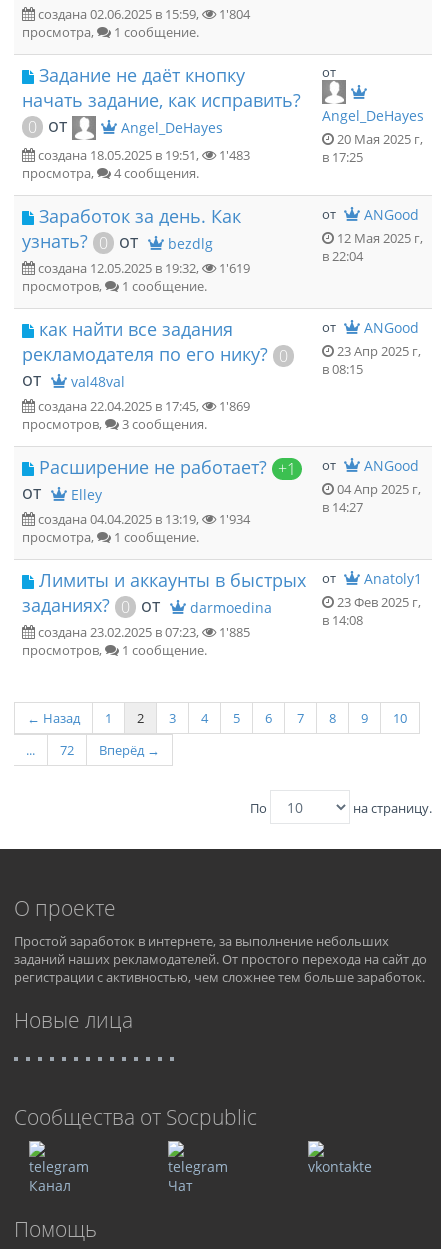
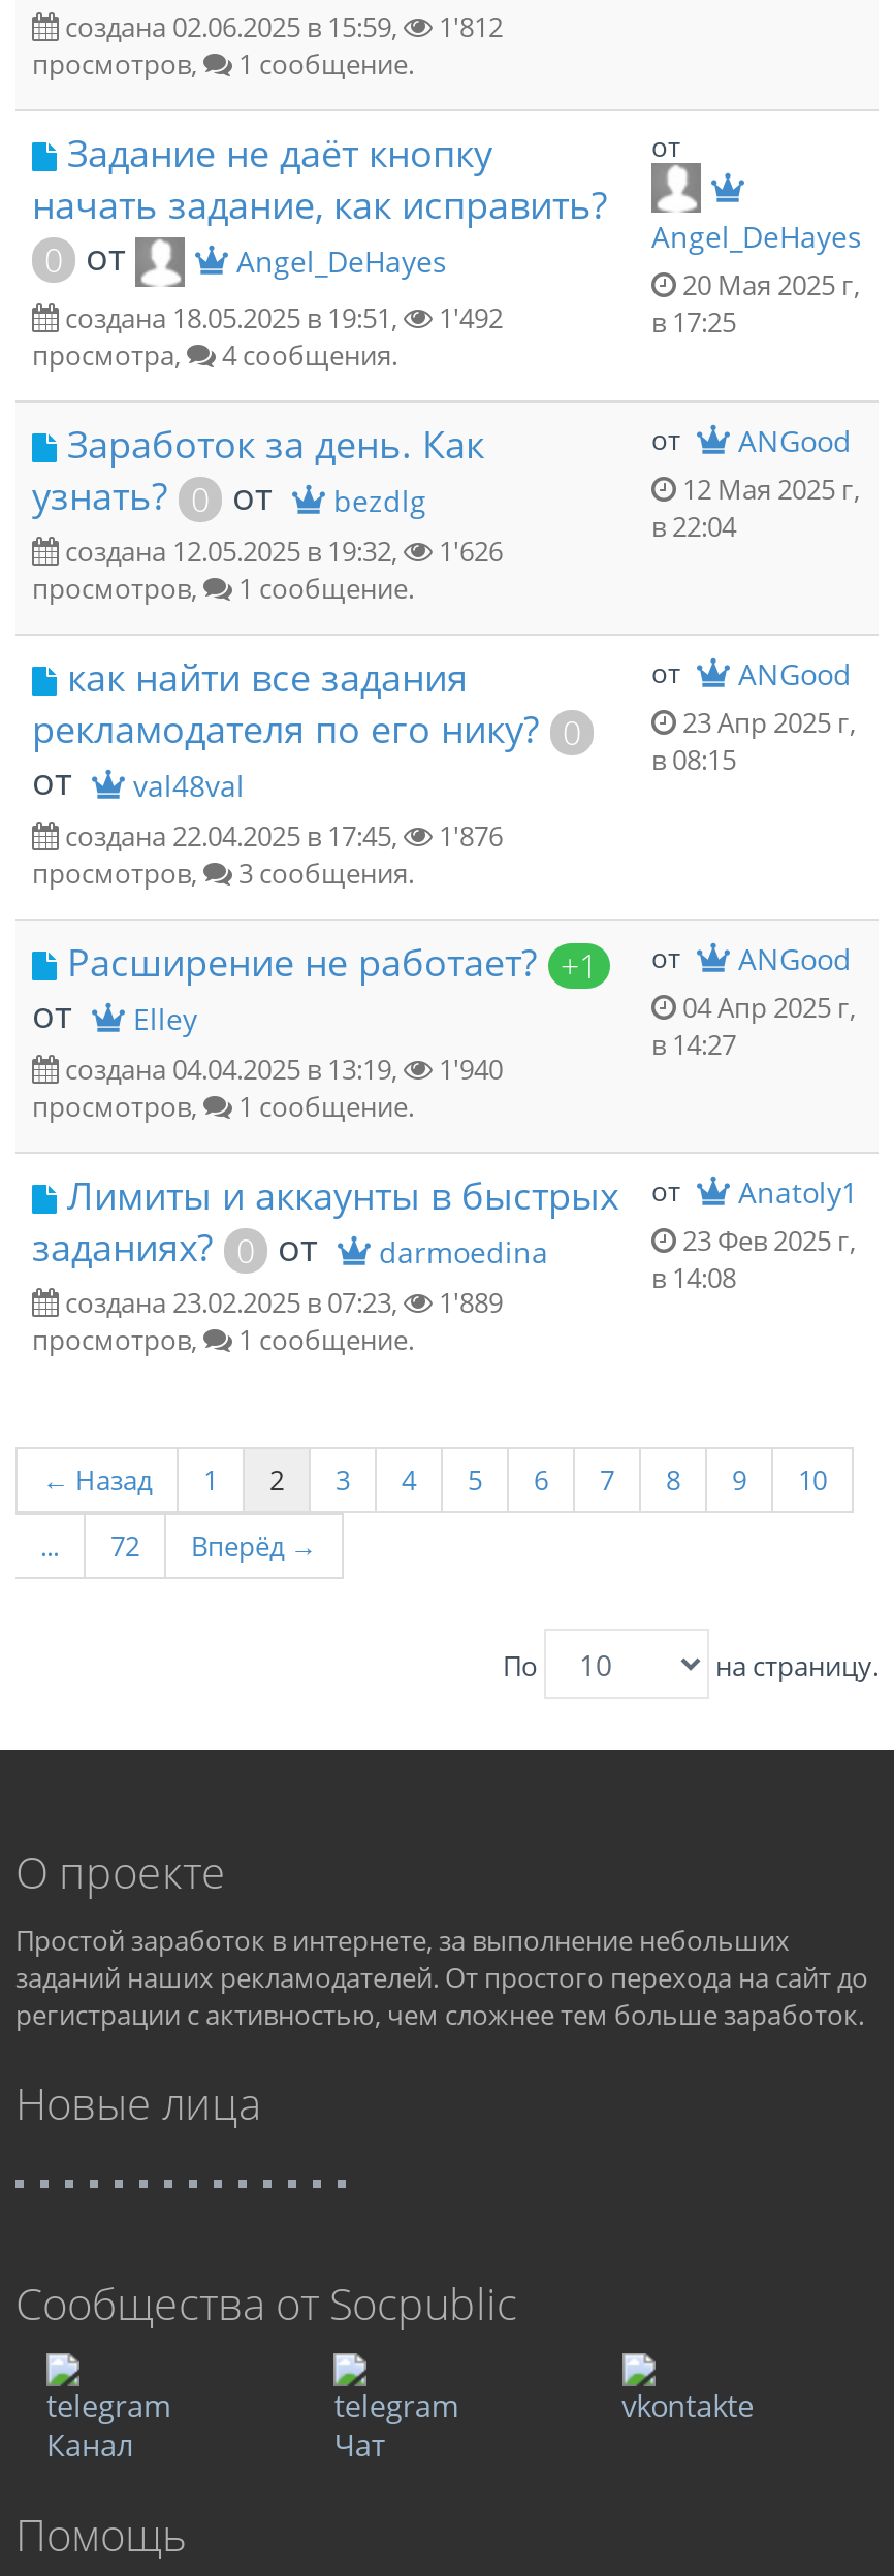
- 1'804
- просмотра,
+ 1'812
+ просмотров,

- создана 18.05.2025 в 19:51, 1'483
+ создана 18.05.2025 в 19:51, 1'492

- создана 12.05.2025 в 19:32, 1'619
+ создана 12.05.2025 в 19:32, 1'626

- создана 22.04.2025 в 17:45, 1'869
+ создана 22.04.2025 в 17:45, 1'876

- 1'934
- просмотра,
+ 1'940
+ просмотров,

- создана 23.02.2025 в 07:23, 1'885
+ создана 23.02.2025 в 07:23, 1'889
